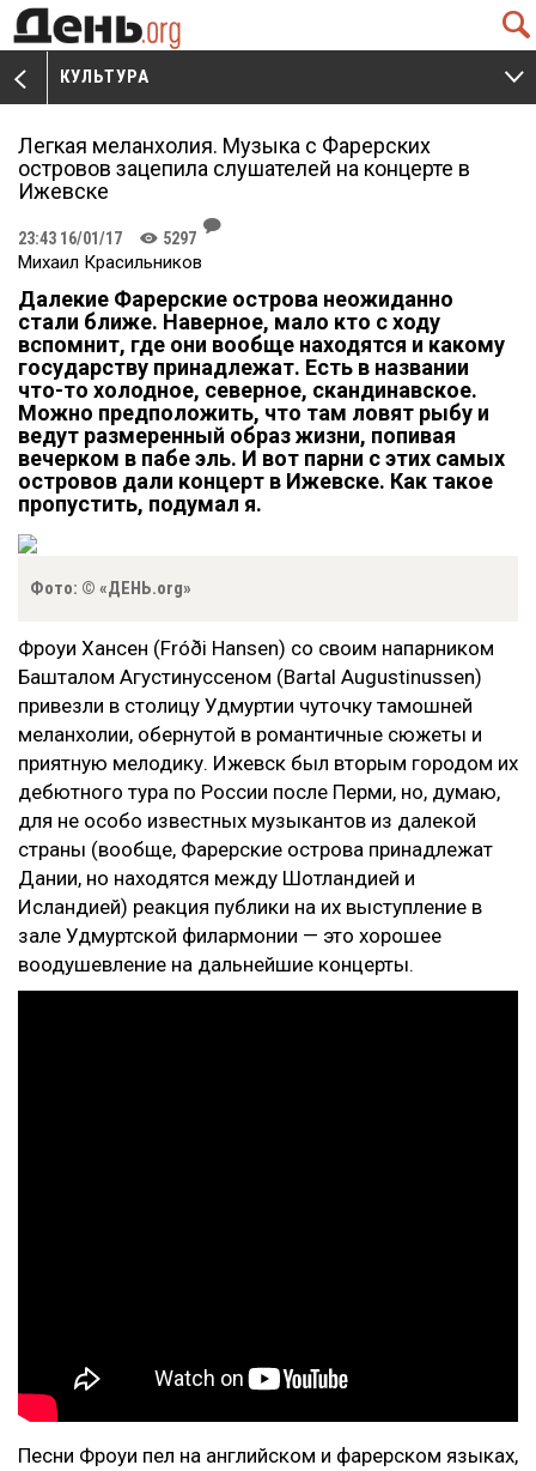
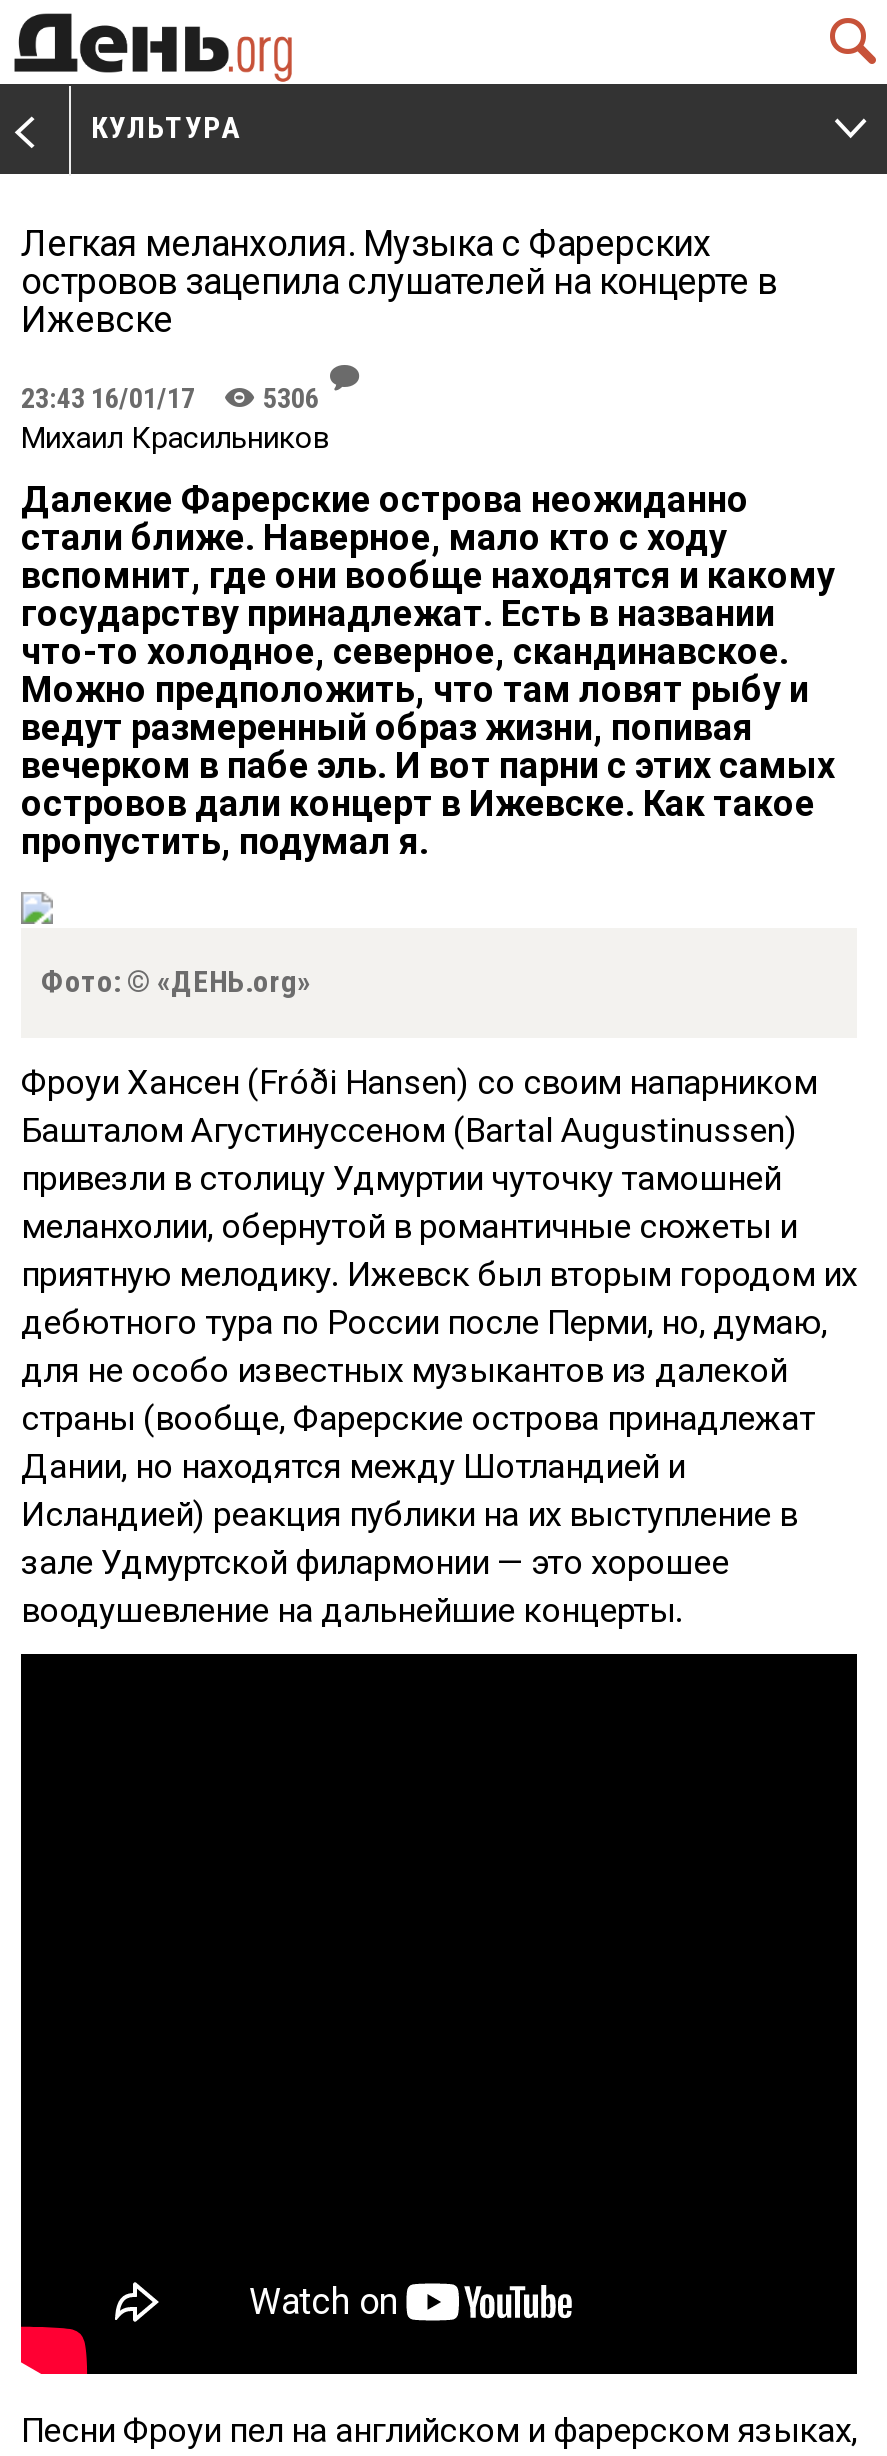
- 23:43 16/01/17 K 5297
+ 23:43 16/01/17 K 5306
